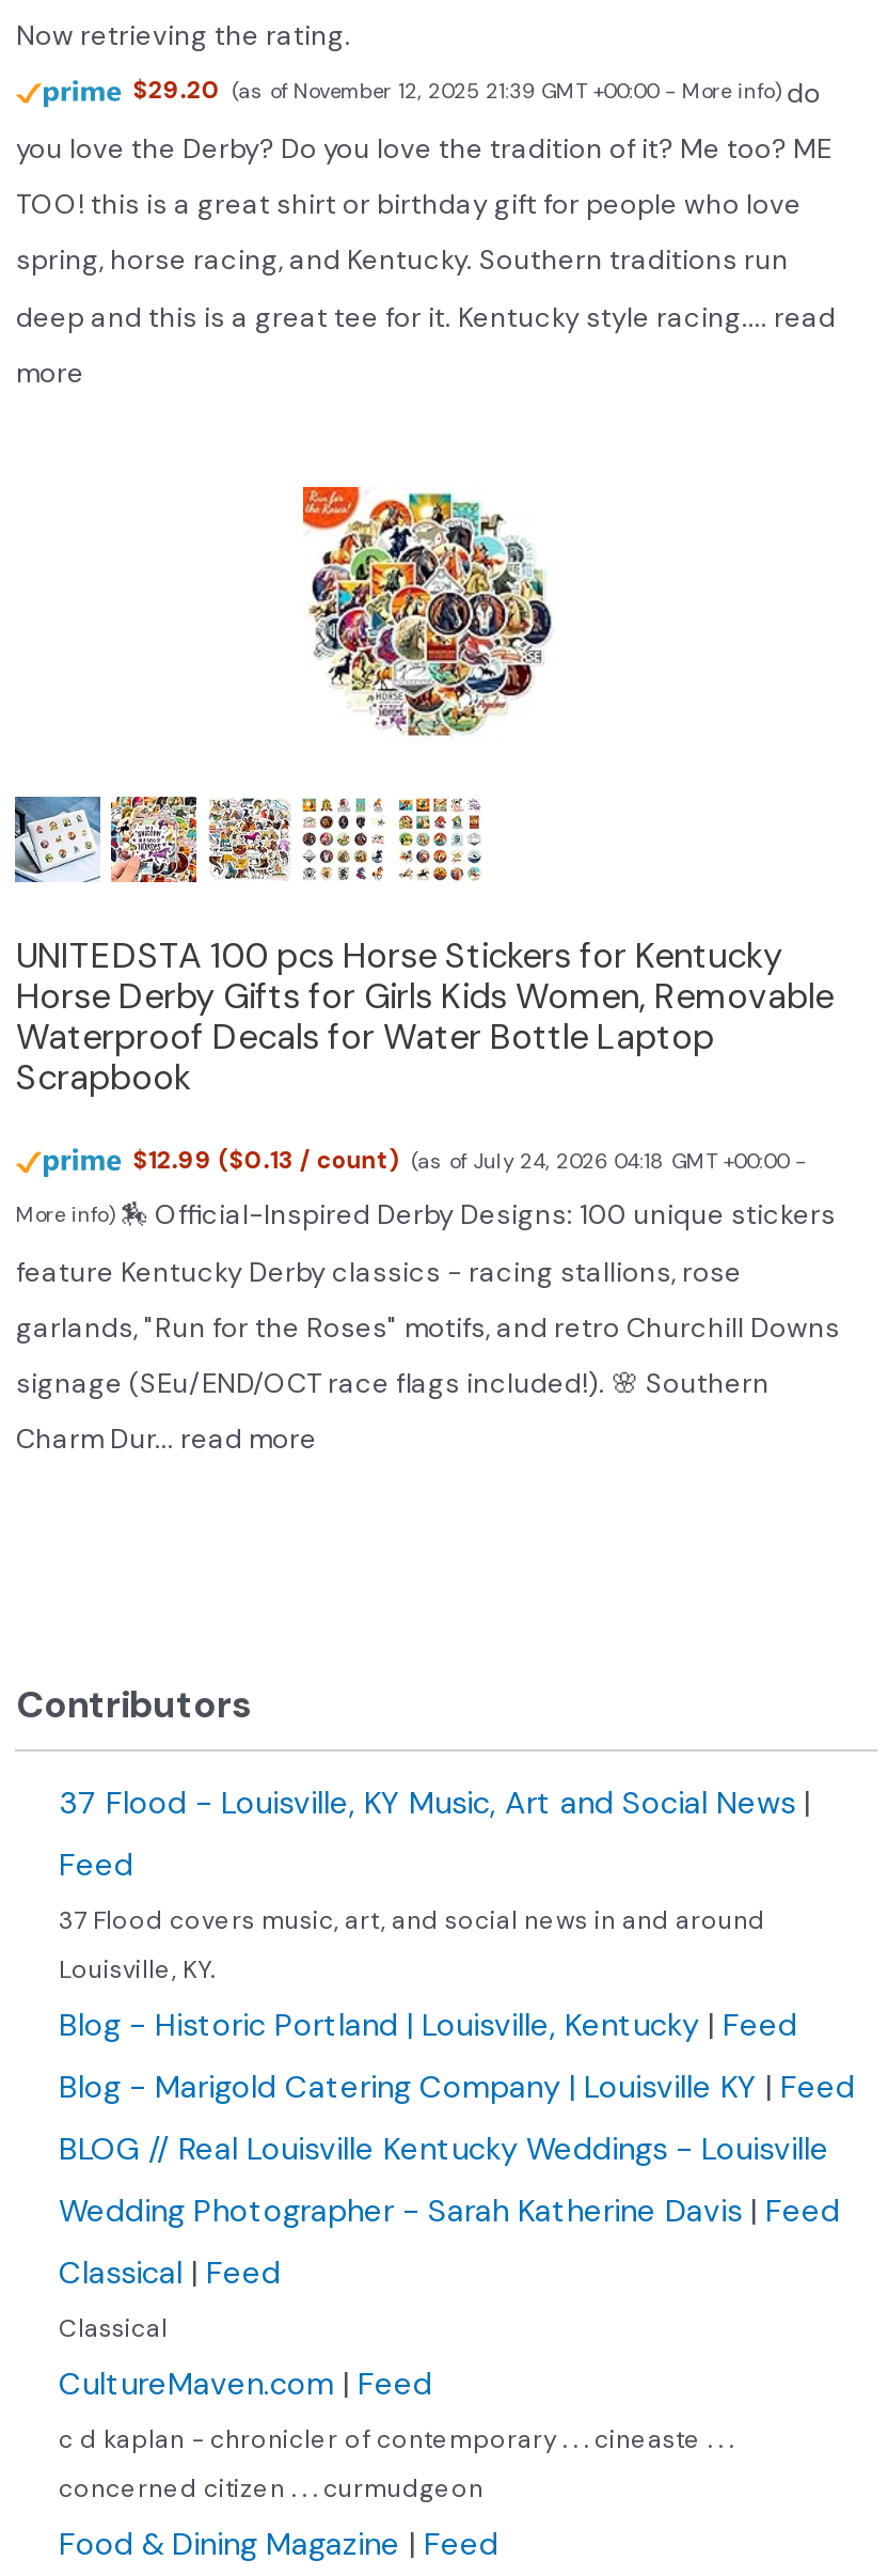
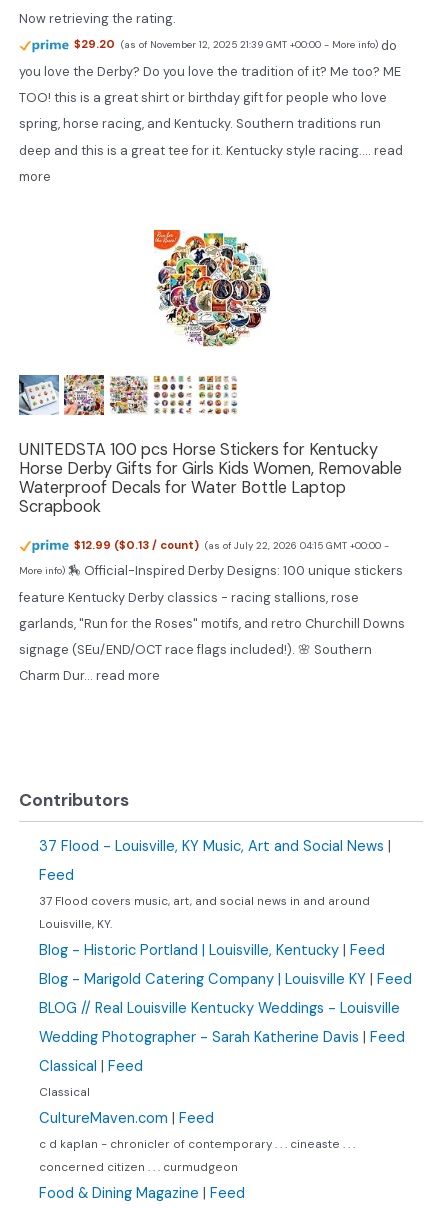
- $12.99 ($0.13 / count) (as of July 24, 2026 04:18 GMT +00:00 -
+ $12.99 ($0.13 / count) (as of July 22, 2026 04:15 GMT +00:00 -
